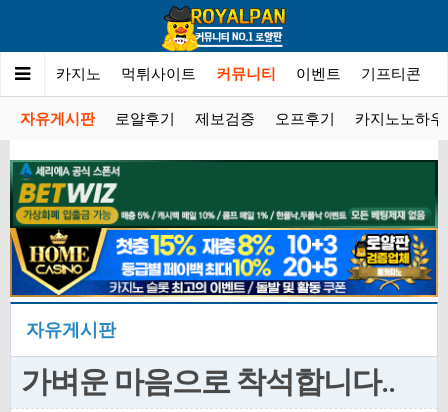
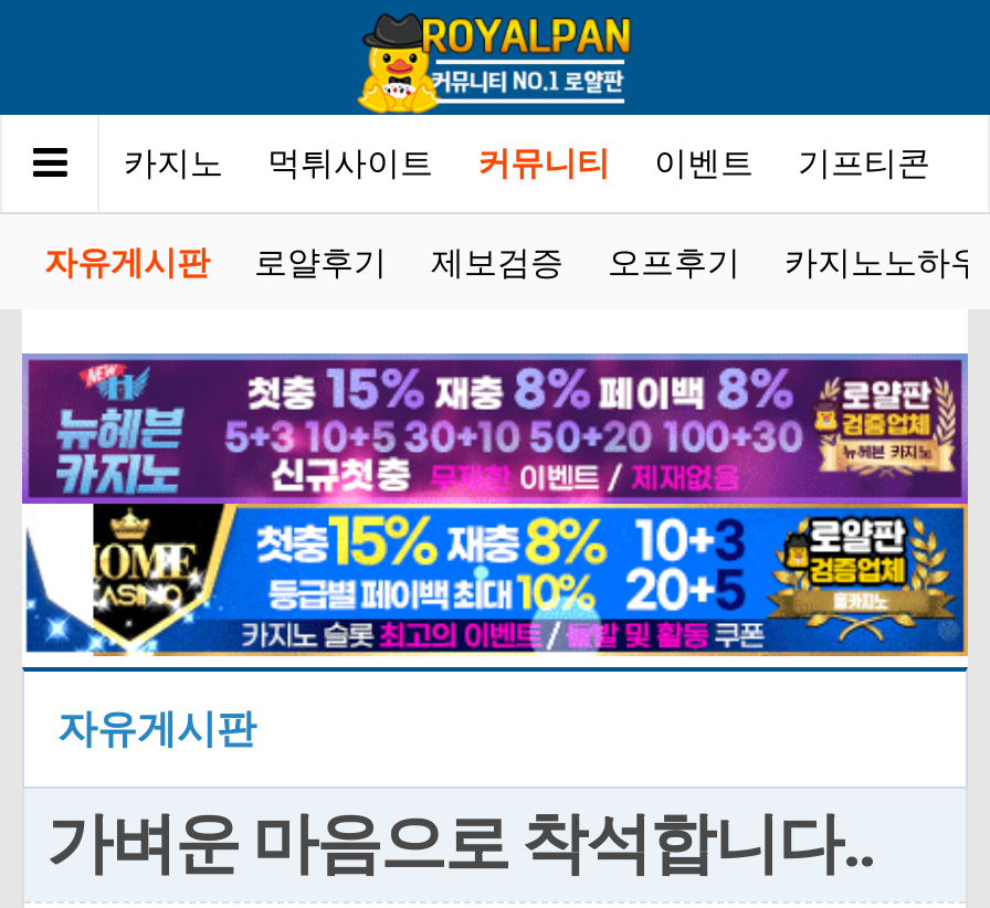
- [image]
+ [image]
